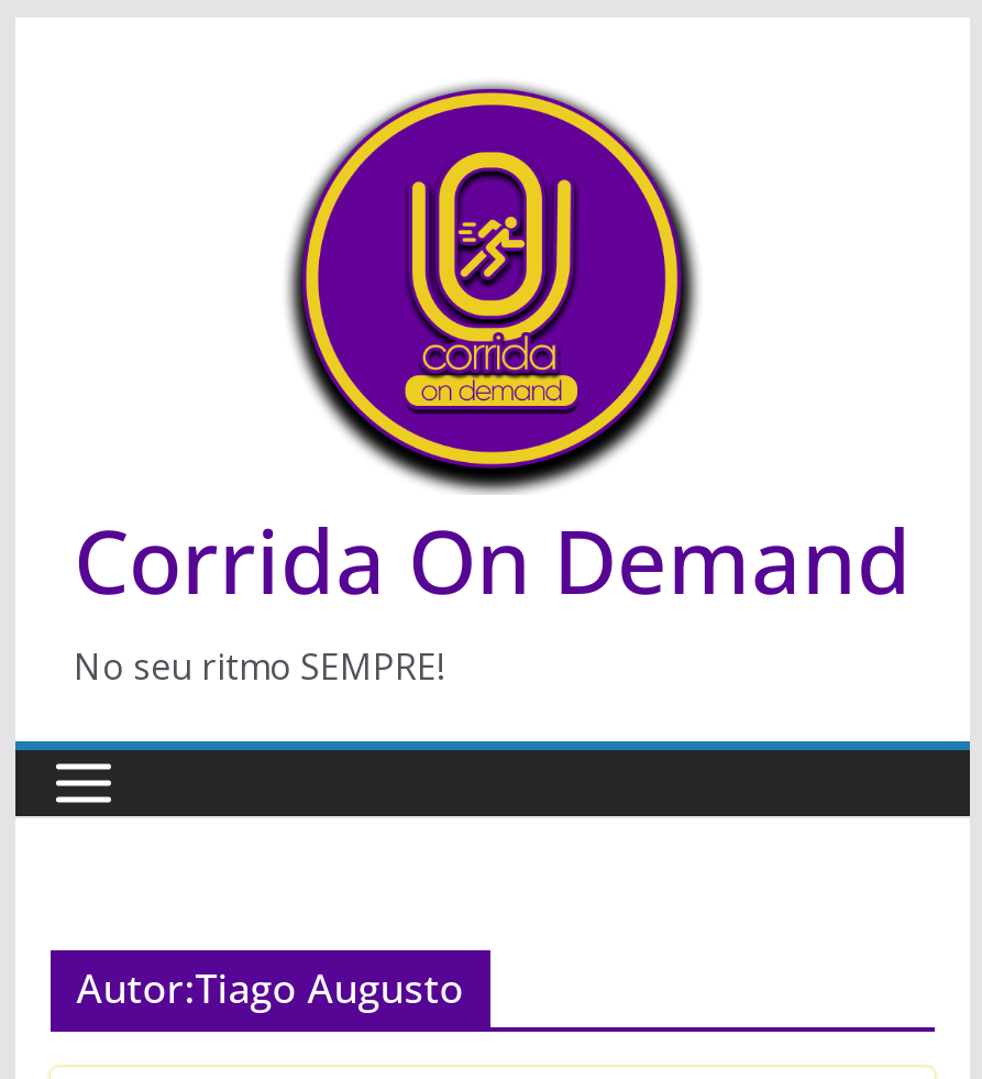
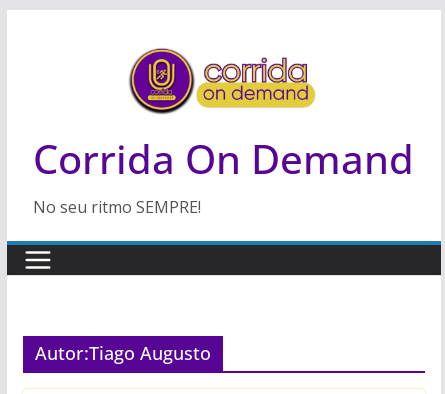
- [image]
+ [image]
